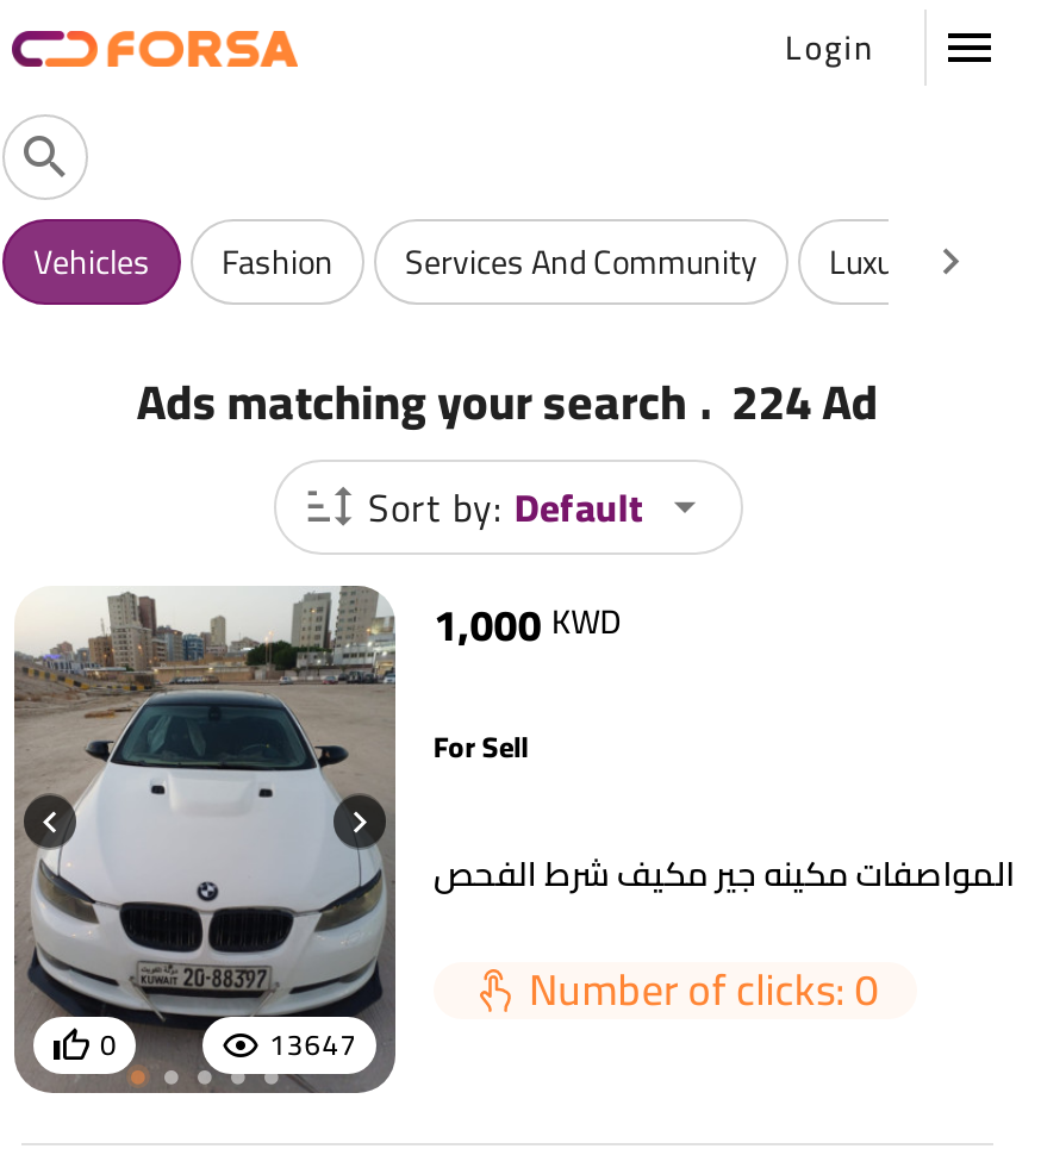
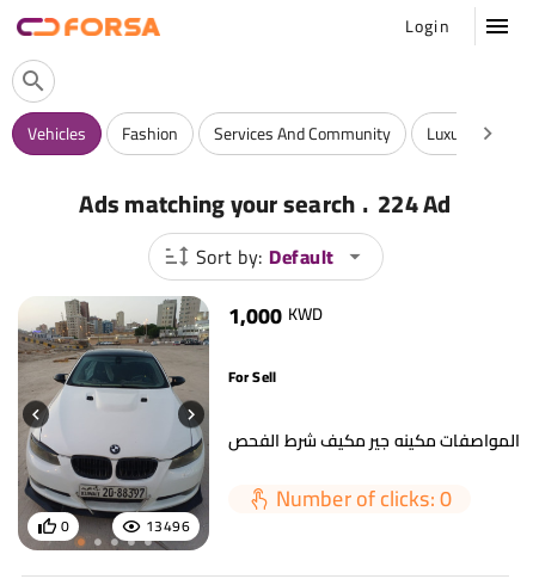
- 13647
+ 13496
